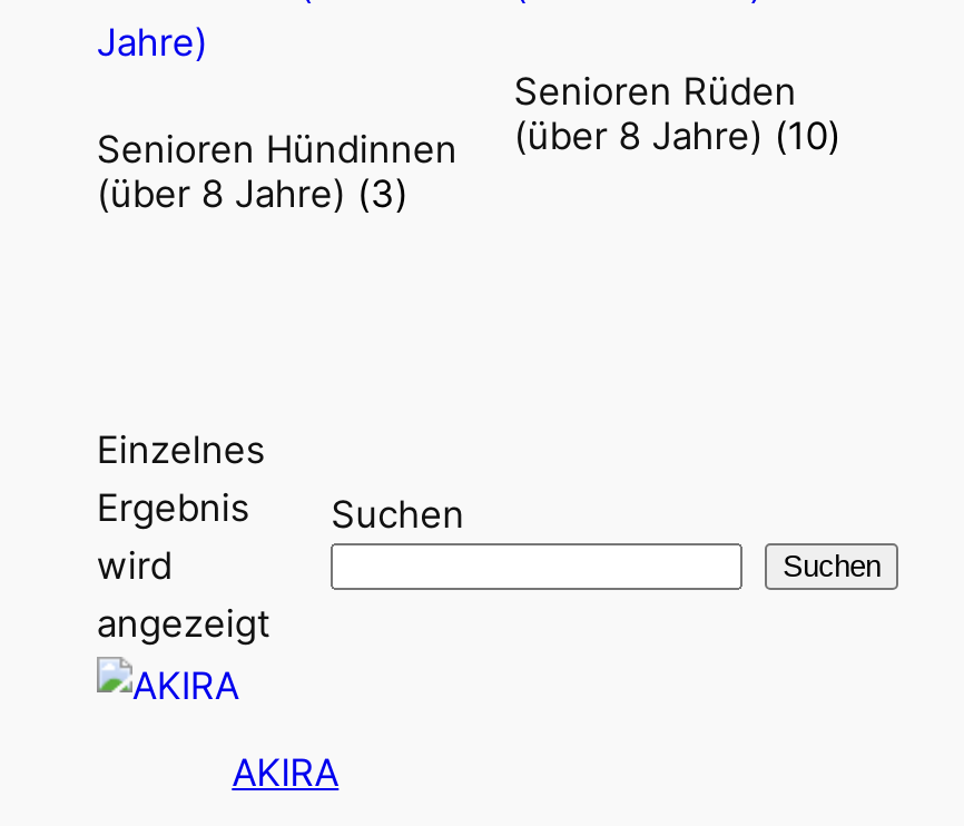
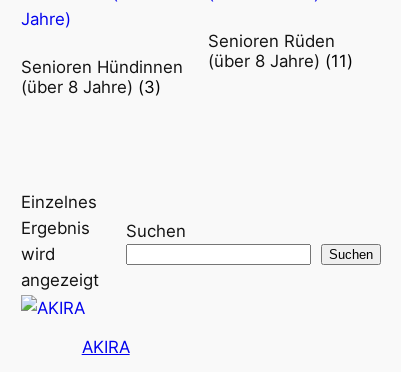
- Senioren Hündinnen (über 8 Jahre) (10)
+ Senioren Hündinnen (über 8 Jahre) (11)
